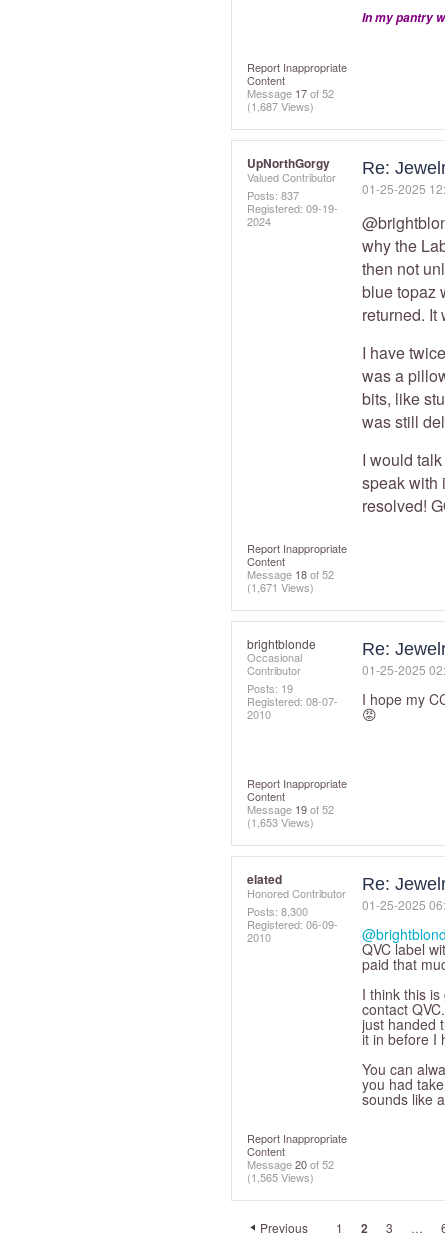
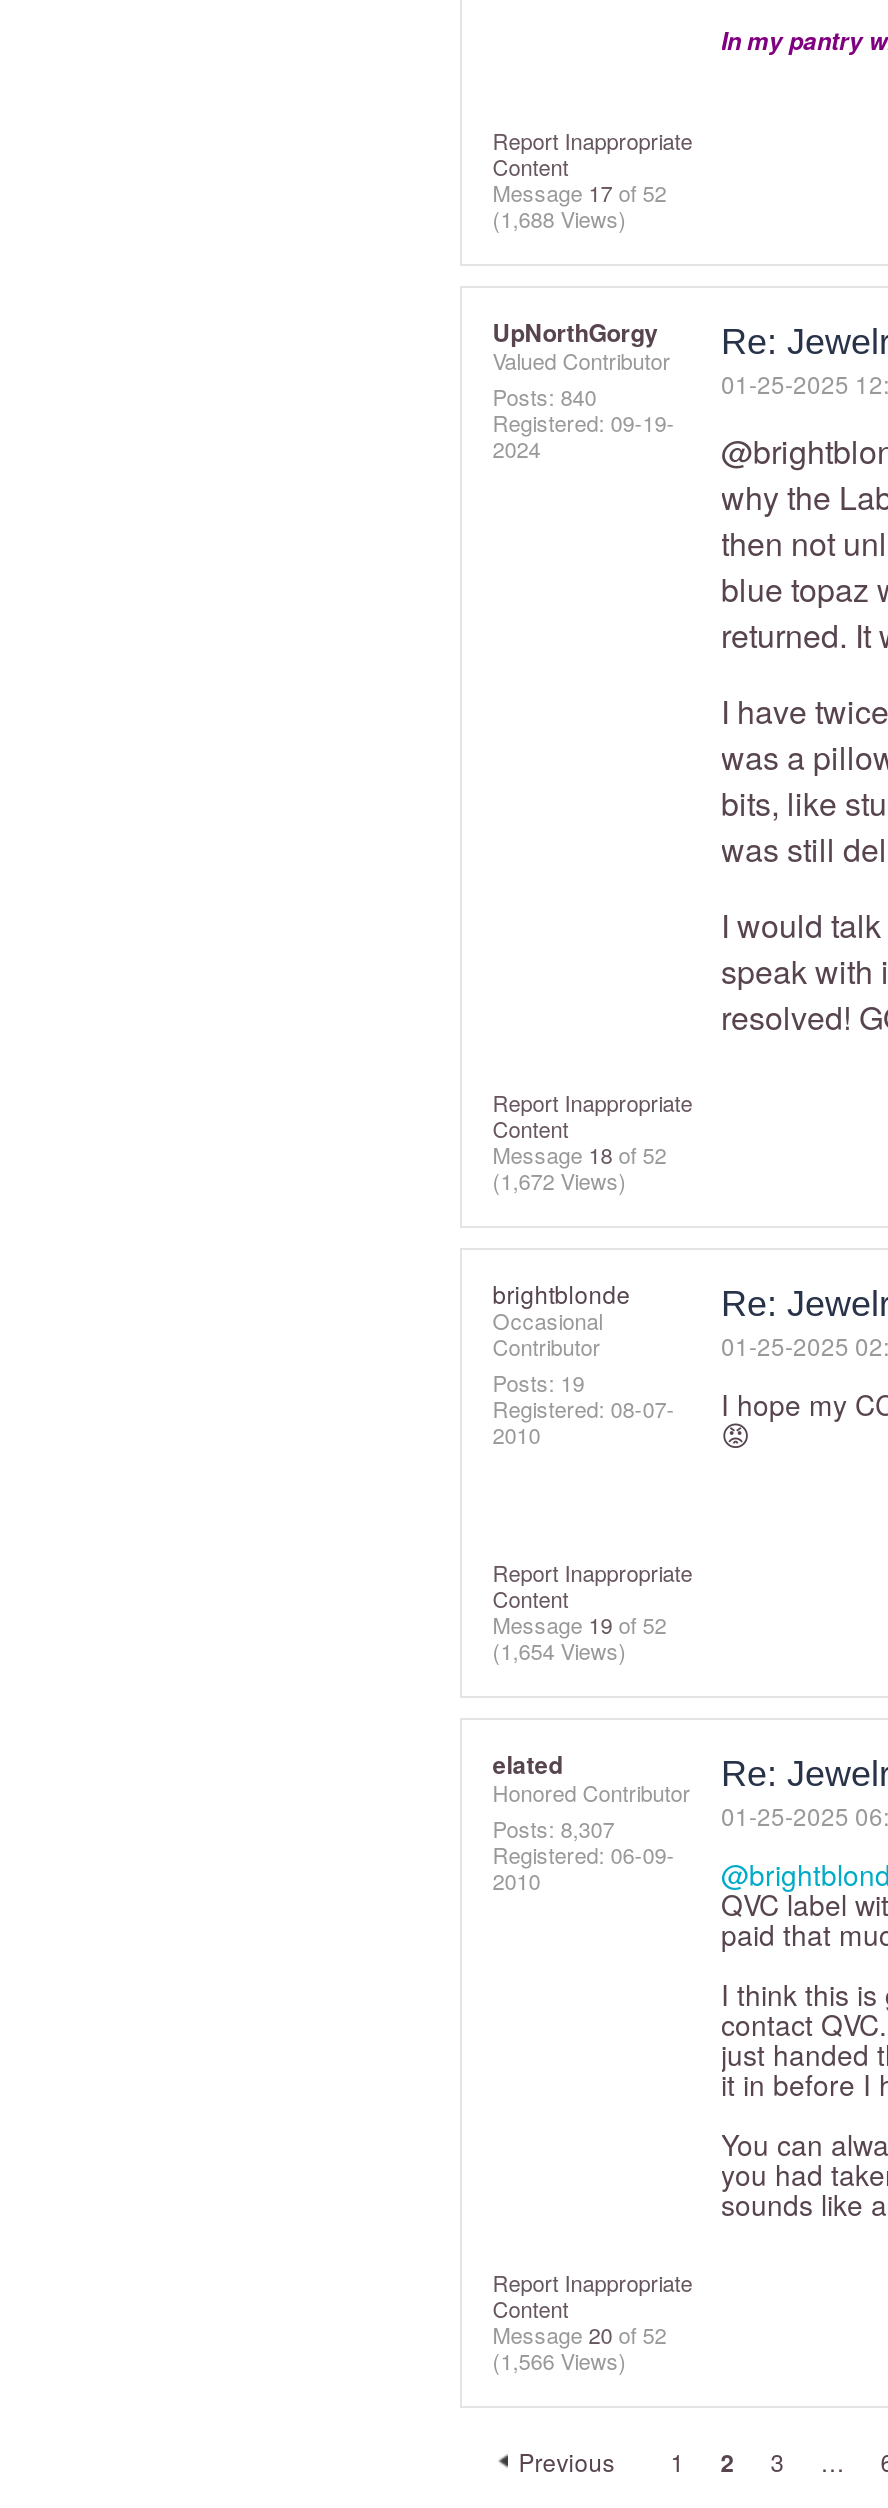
- (1,687 Views)
+ (1,688 Views)

- Posts: 837
+ Posts: 840

- (1,671 Views)
+ (1,672 Views)

- (1,653 Views)
+ (1,654 Views)

- Posts: 8,300
+ Posts: 8,307

- (1,565 Views)
+ (1,566 Views)
